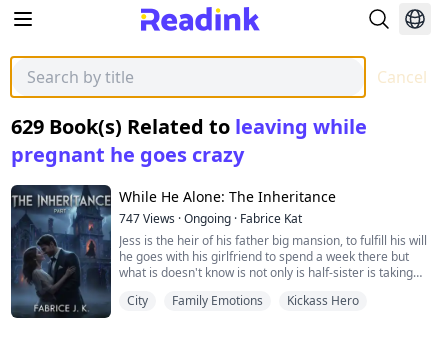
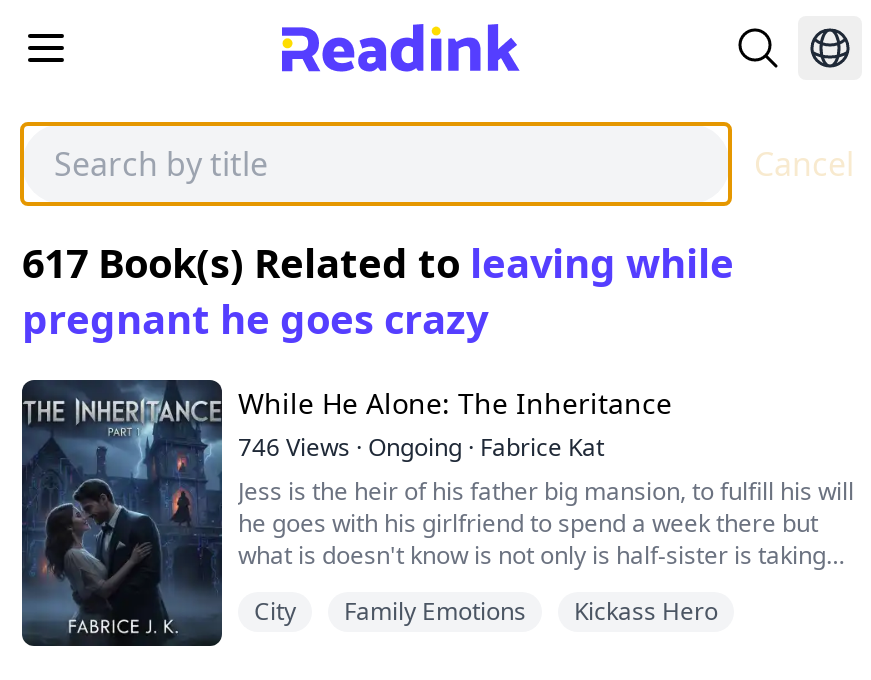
- 629 Book(s) Related to leaving while
+ 617 Book(s) Related to leaving while

- 747 Views · Ongoing · Fabrice Kat
+ 746 Views · Ongoing · Fabrice Kat
